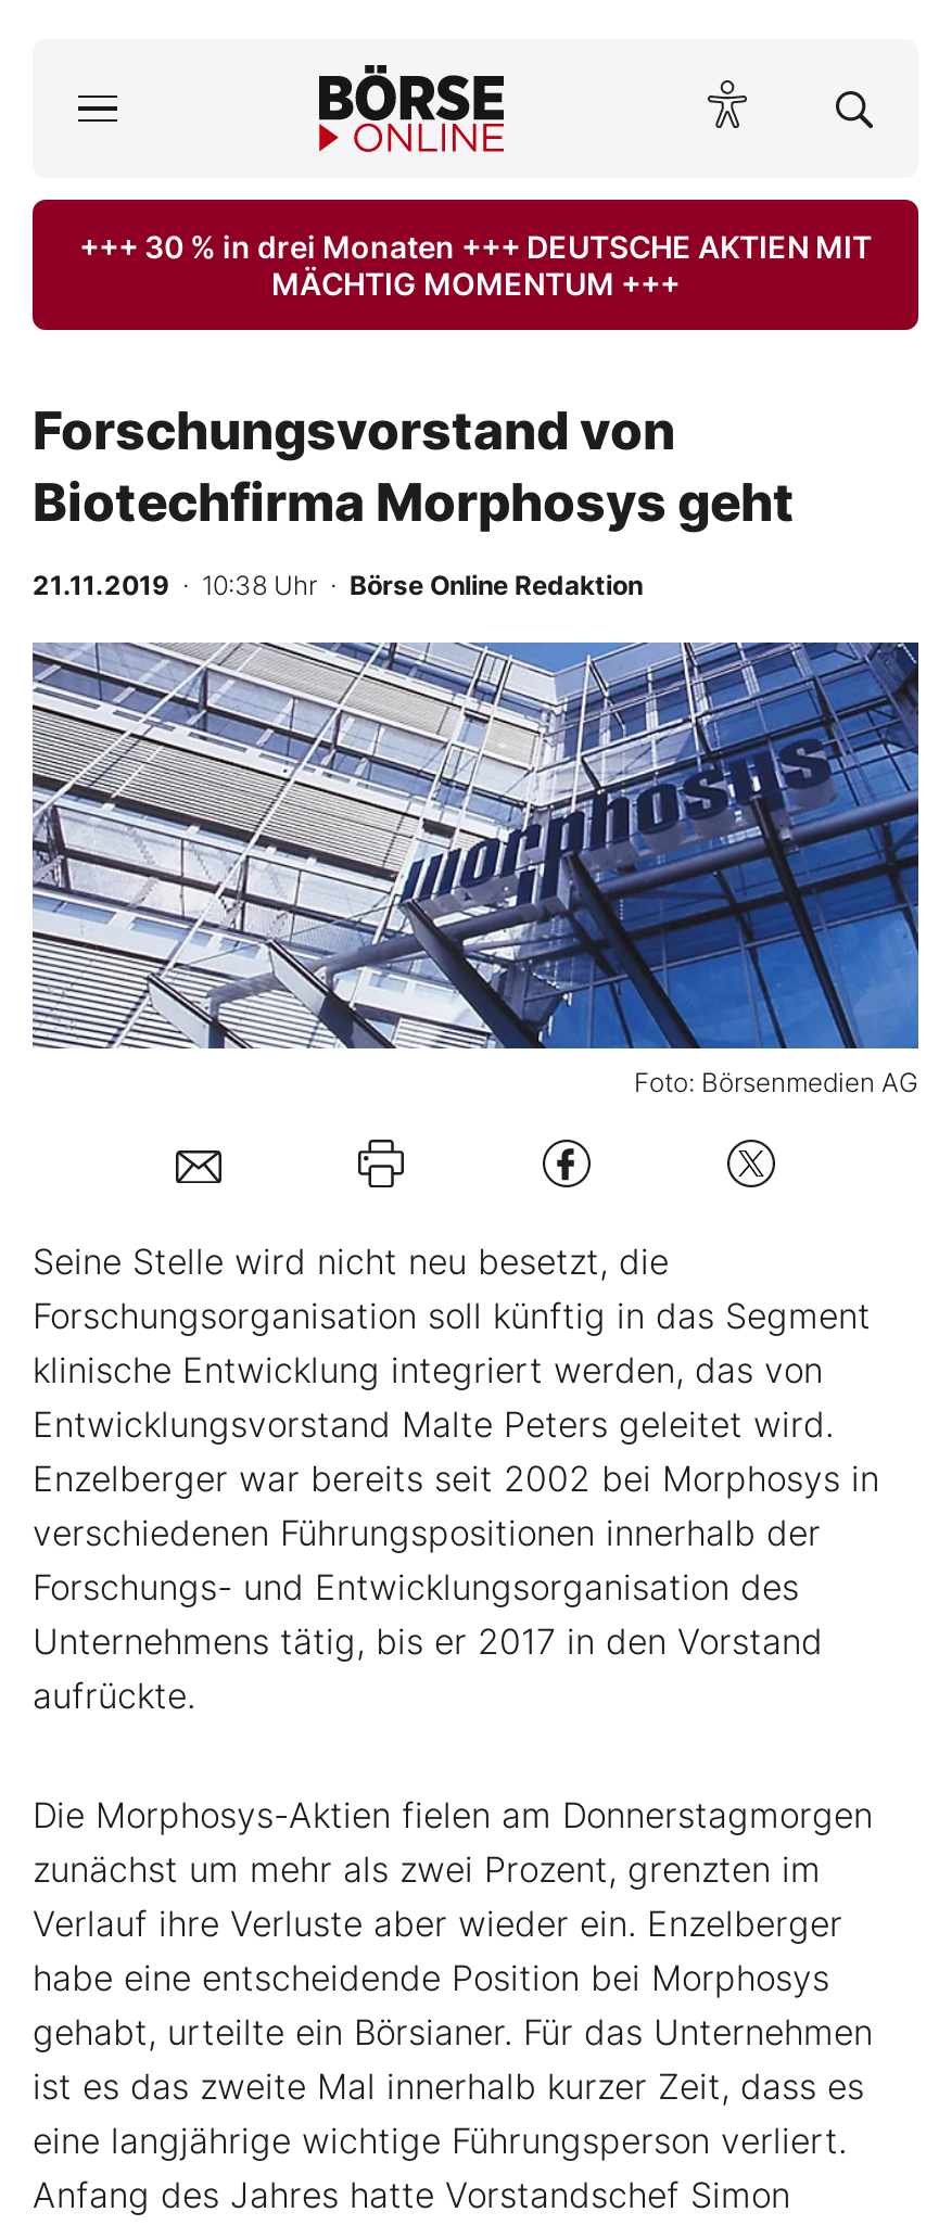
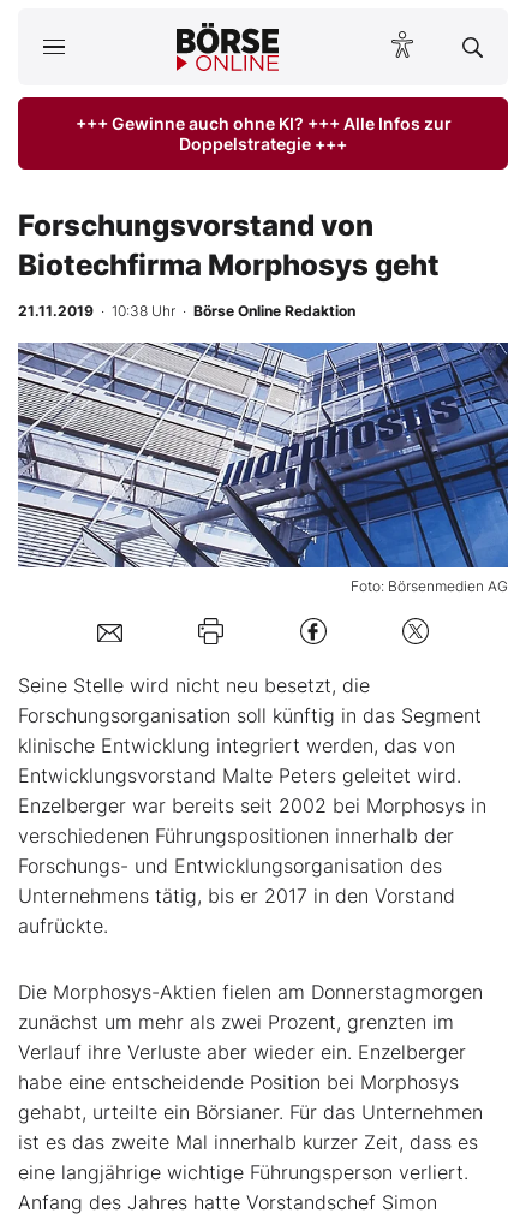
- +++ 30 % in drei Monaten +++ DEUTSCHE AKTIEN MIT
- MÄCHTIG MOMENTUM +++
+ +++ Gewinne auch ohne KI? +++ Alle Infos zur
+ Doppelstrategie +++
